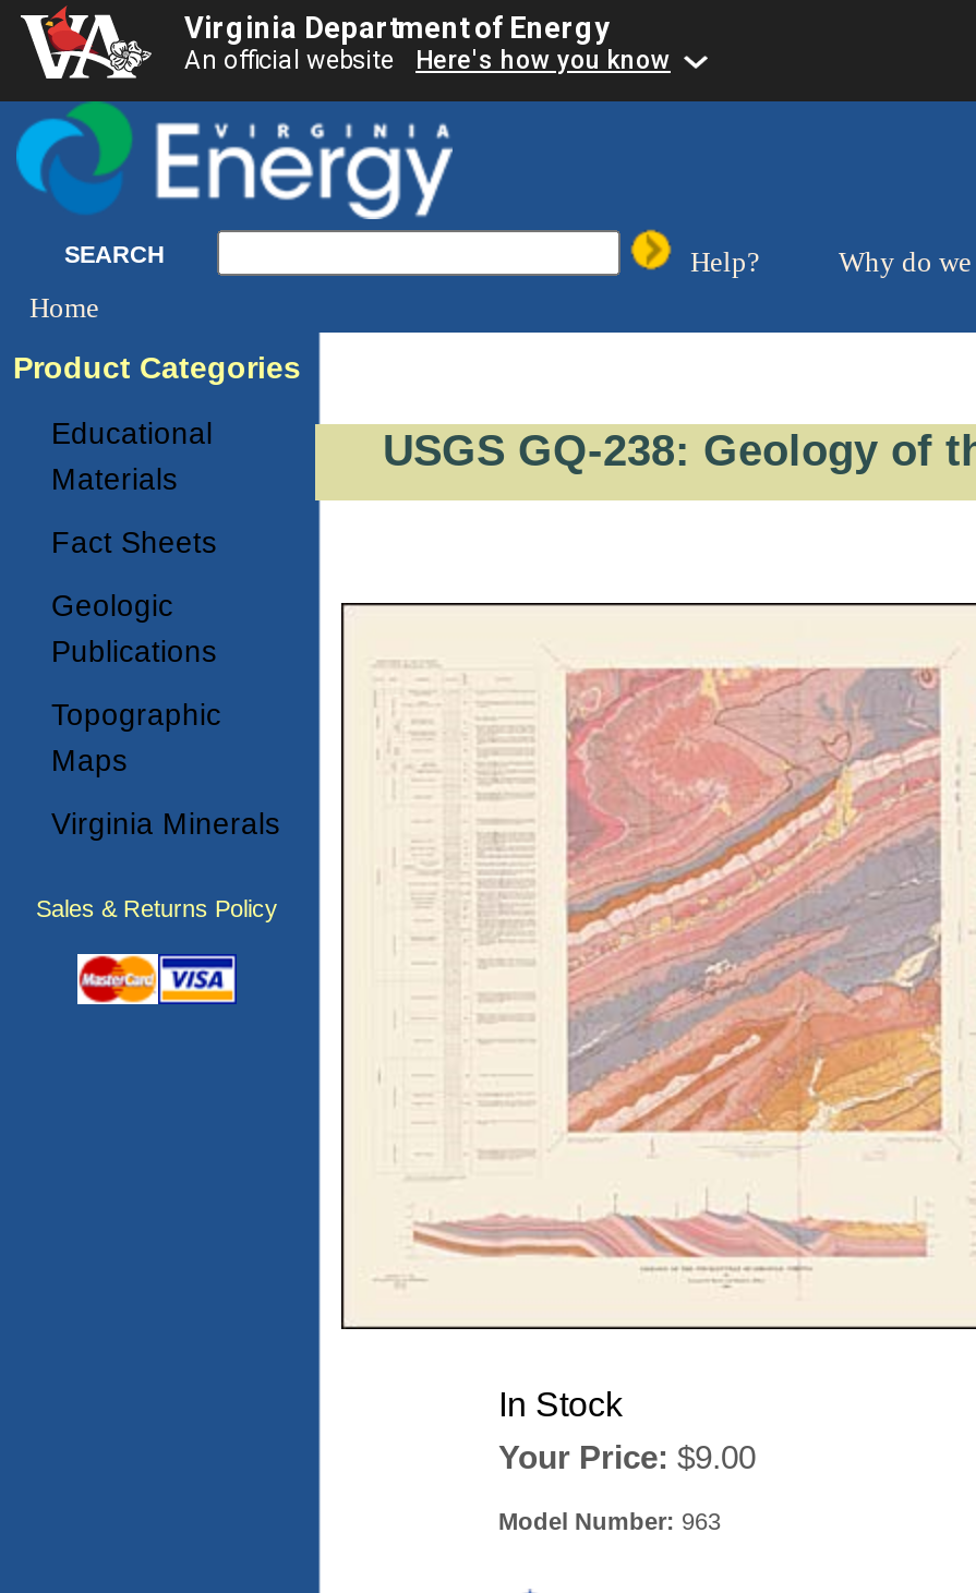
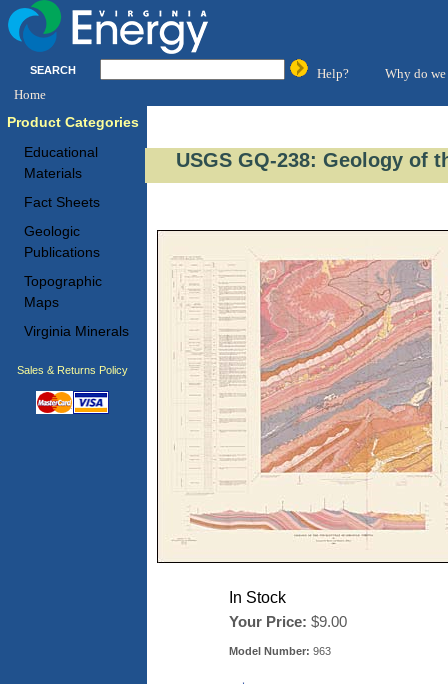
- Virginia Department of Energy
- An official website
- Here's how you know
